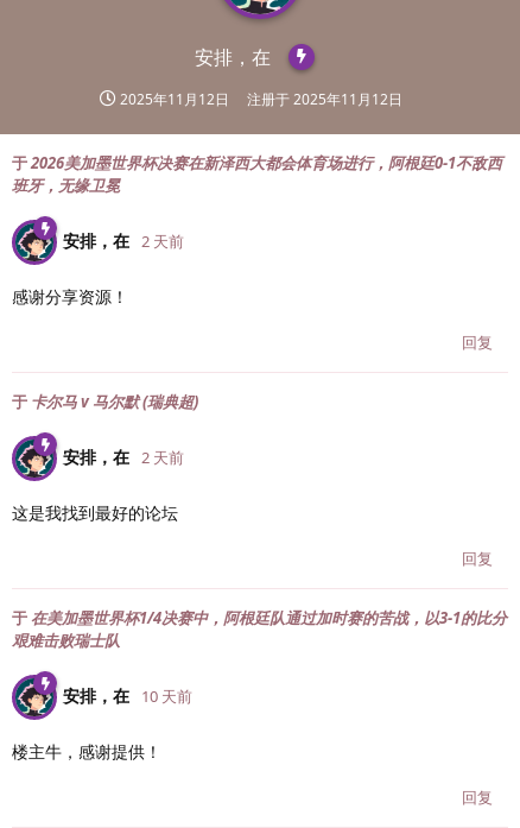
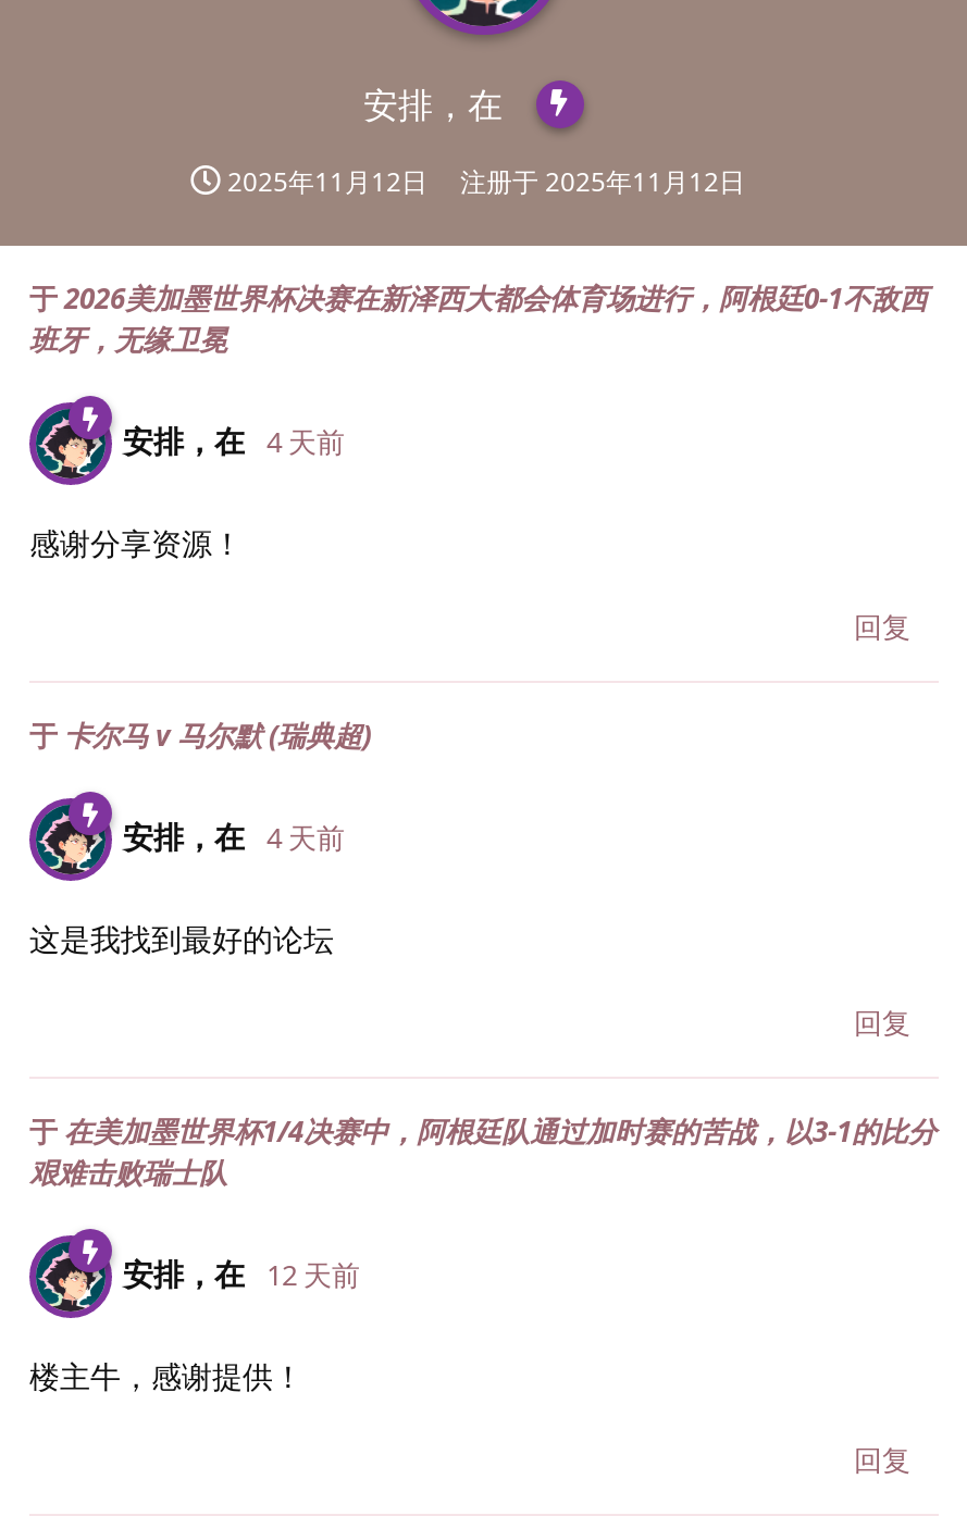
- 安排，在 2 天前
+ 安排，在 4 天前

- 安排，在 2 天前
+ 安排，在 4 天前

- 安排，在 10 天前
+ 安排，在 12 天前
